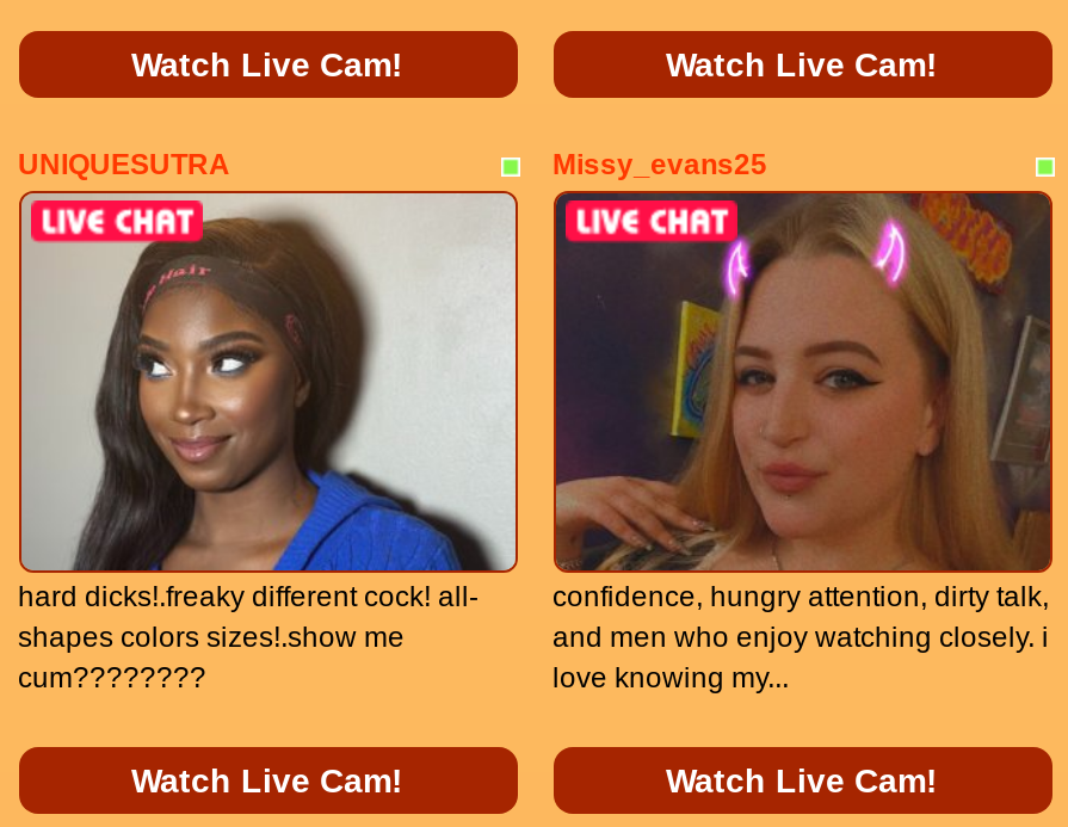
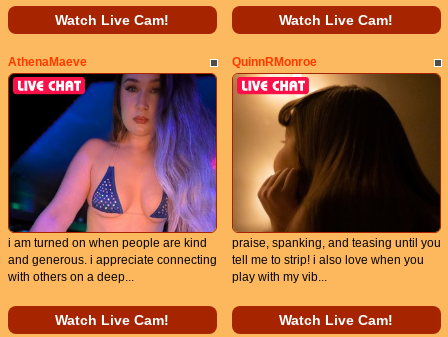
- UNIQUESUTRA
+ AthenaMaeve

- Missy_evans25
+ QuinnRMonroe

- [image]
- confidence, hungry attention, dirty talk,
- and men who enjoy watching closely. i
- love knowing my...
+ [image]
+ praise, spanking, and teasing until you
+ tell me to strip! i also love when you
+ play with my vib...

- [image]
- hard dicks!.freaky different cock! all-
- shapes colors sizes!.show me
- cum????????
+ [image]
+ i am turned on when people are kind
+ and generous. i appreciate connecting
+ with others on a deep...
